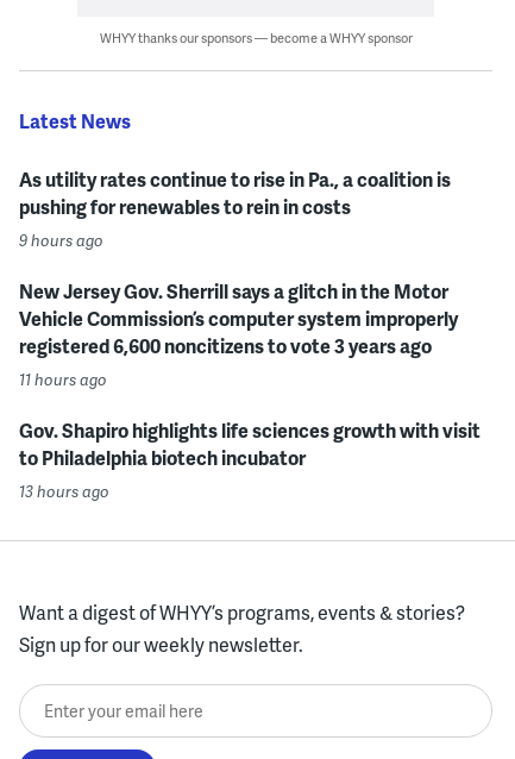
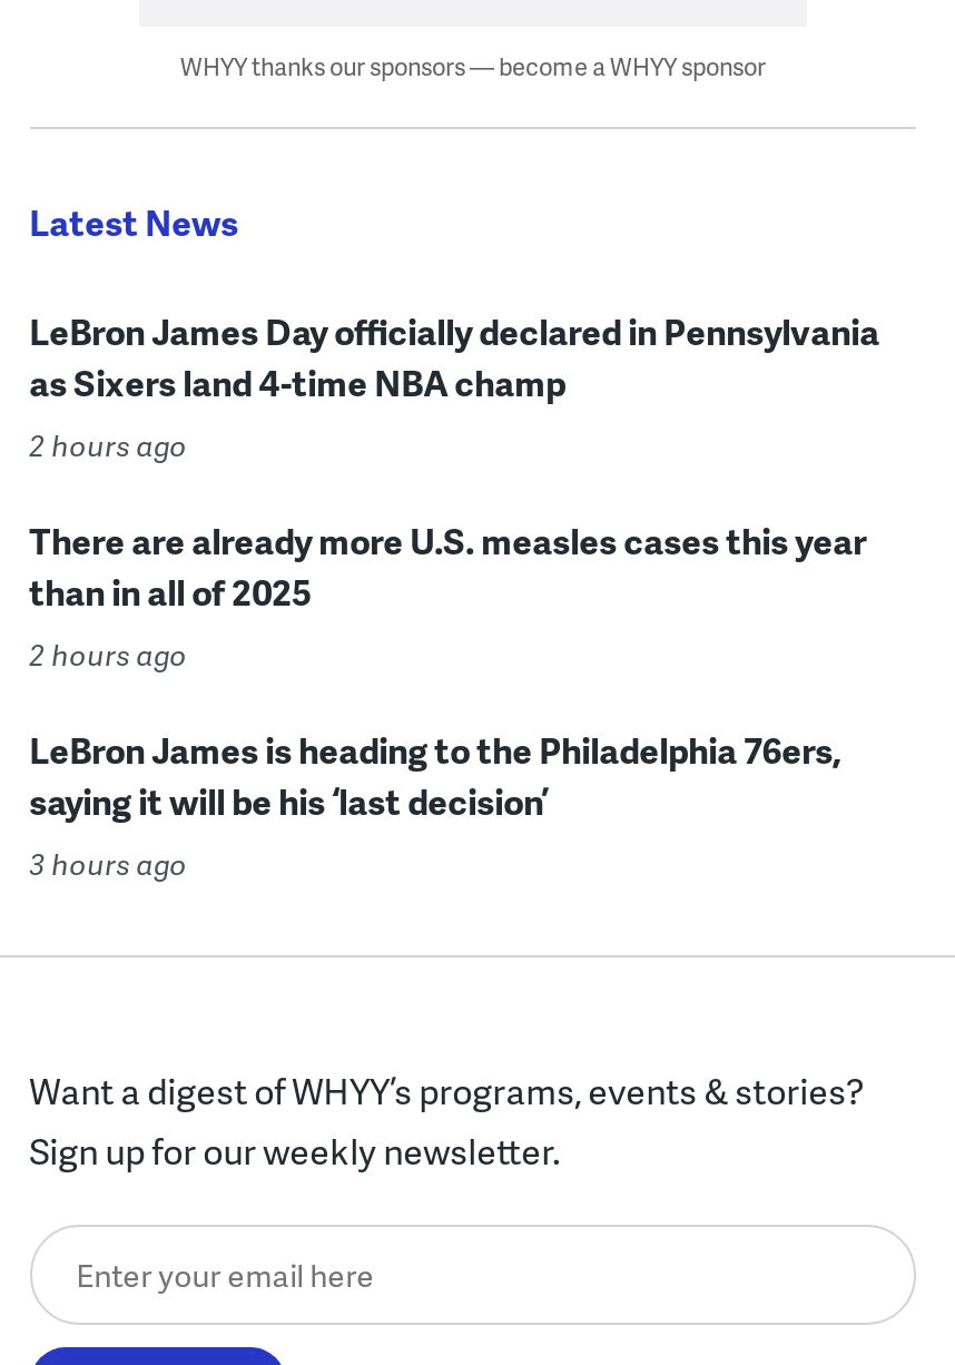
- As utility rates continue to rise in Pa., a coalition is
- pushing for renewables to rein in costs
- 9 hours ago
+ LeBron James Day officially declared in Pennsylvania
+ as Sixers land 4-time NBA champ
+ 2 hours ago

- New Jersey Gov. Sherrill says a glitch in the Motor
- Vehicle Commission’s computer system improperly
- registered 6,600 noncitizens to vote 3 years ago
- 11 hours ago
+ There are already more U.S. measles cases this year
+ than in all of 2025
+ 2 hours ago

- Gov. Shapiro highlights life sciences growth with visit
- to Philadelphia biotech incubator
- 13 hours ago
+ LeBron James is heading to the Philadelphia 76ers,
+ saying it will be his ‘last decision’
+ 3 hours ago
